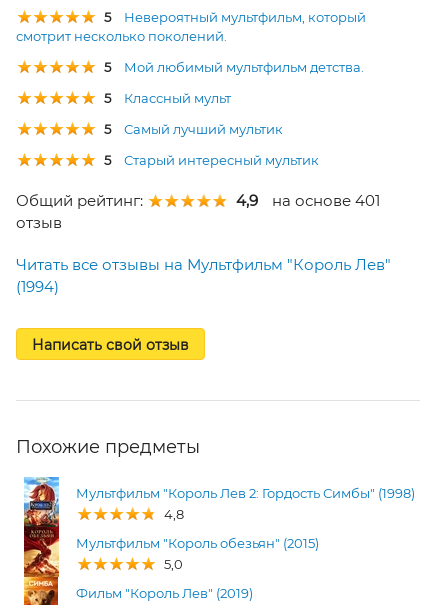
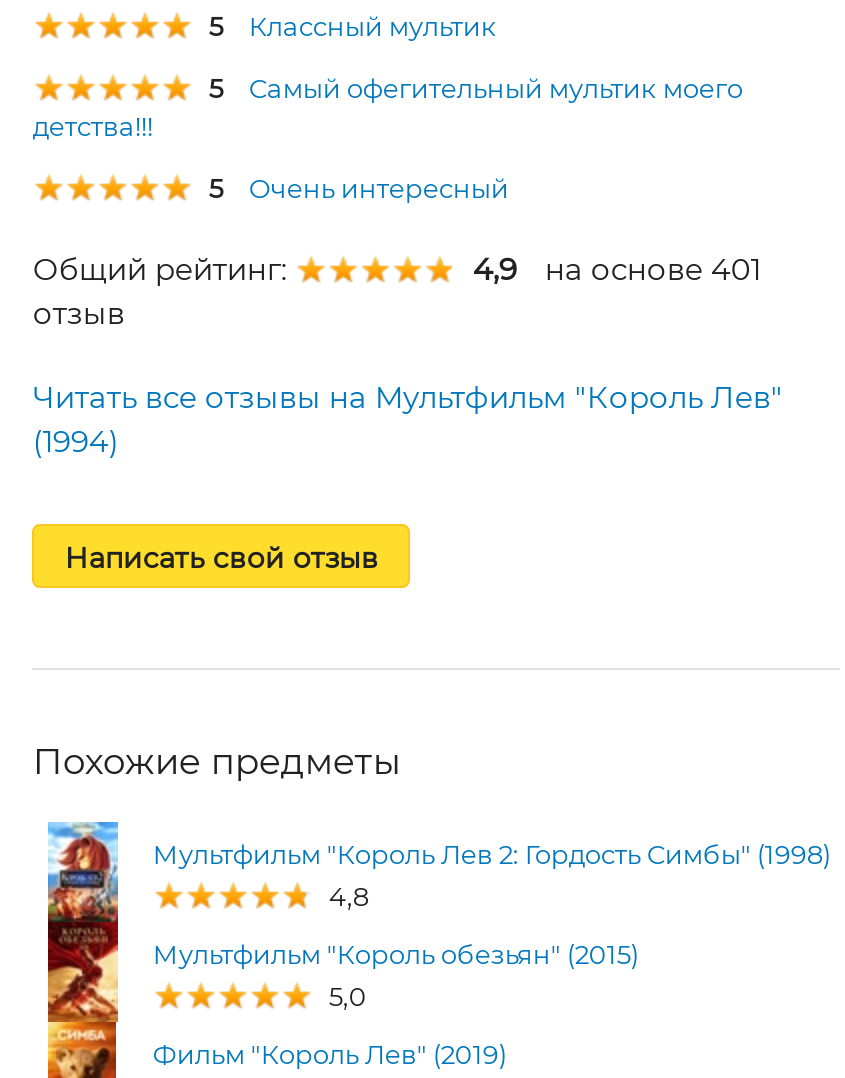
- Невероятный мультфильм, который
- смотрит несколько поколений.
+ Классный мультик

- Мой любимый мультфильм детства.
+ Самый офегительный мультик моего
+ детства!!!

- Классный мульт
- 5
- Самый лучший мультик
- 5
- Старый интересный мультик
+ Очень интересный
